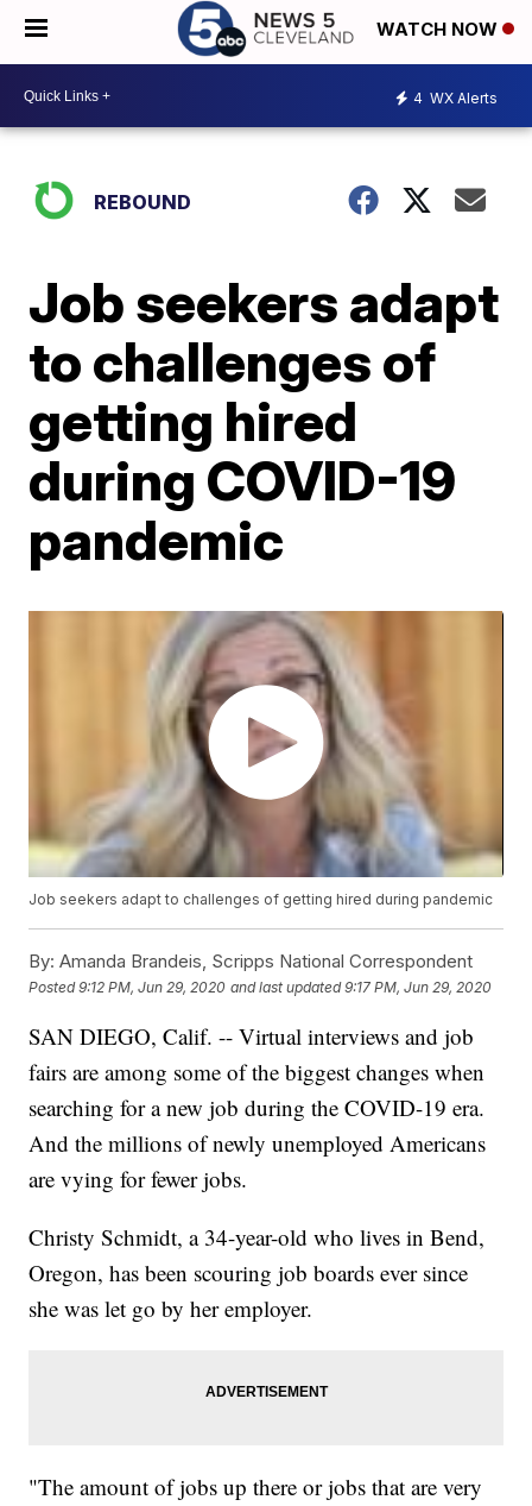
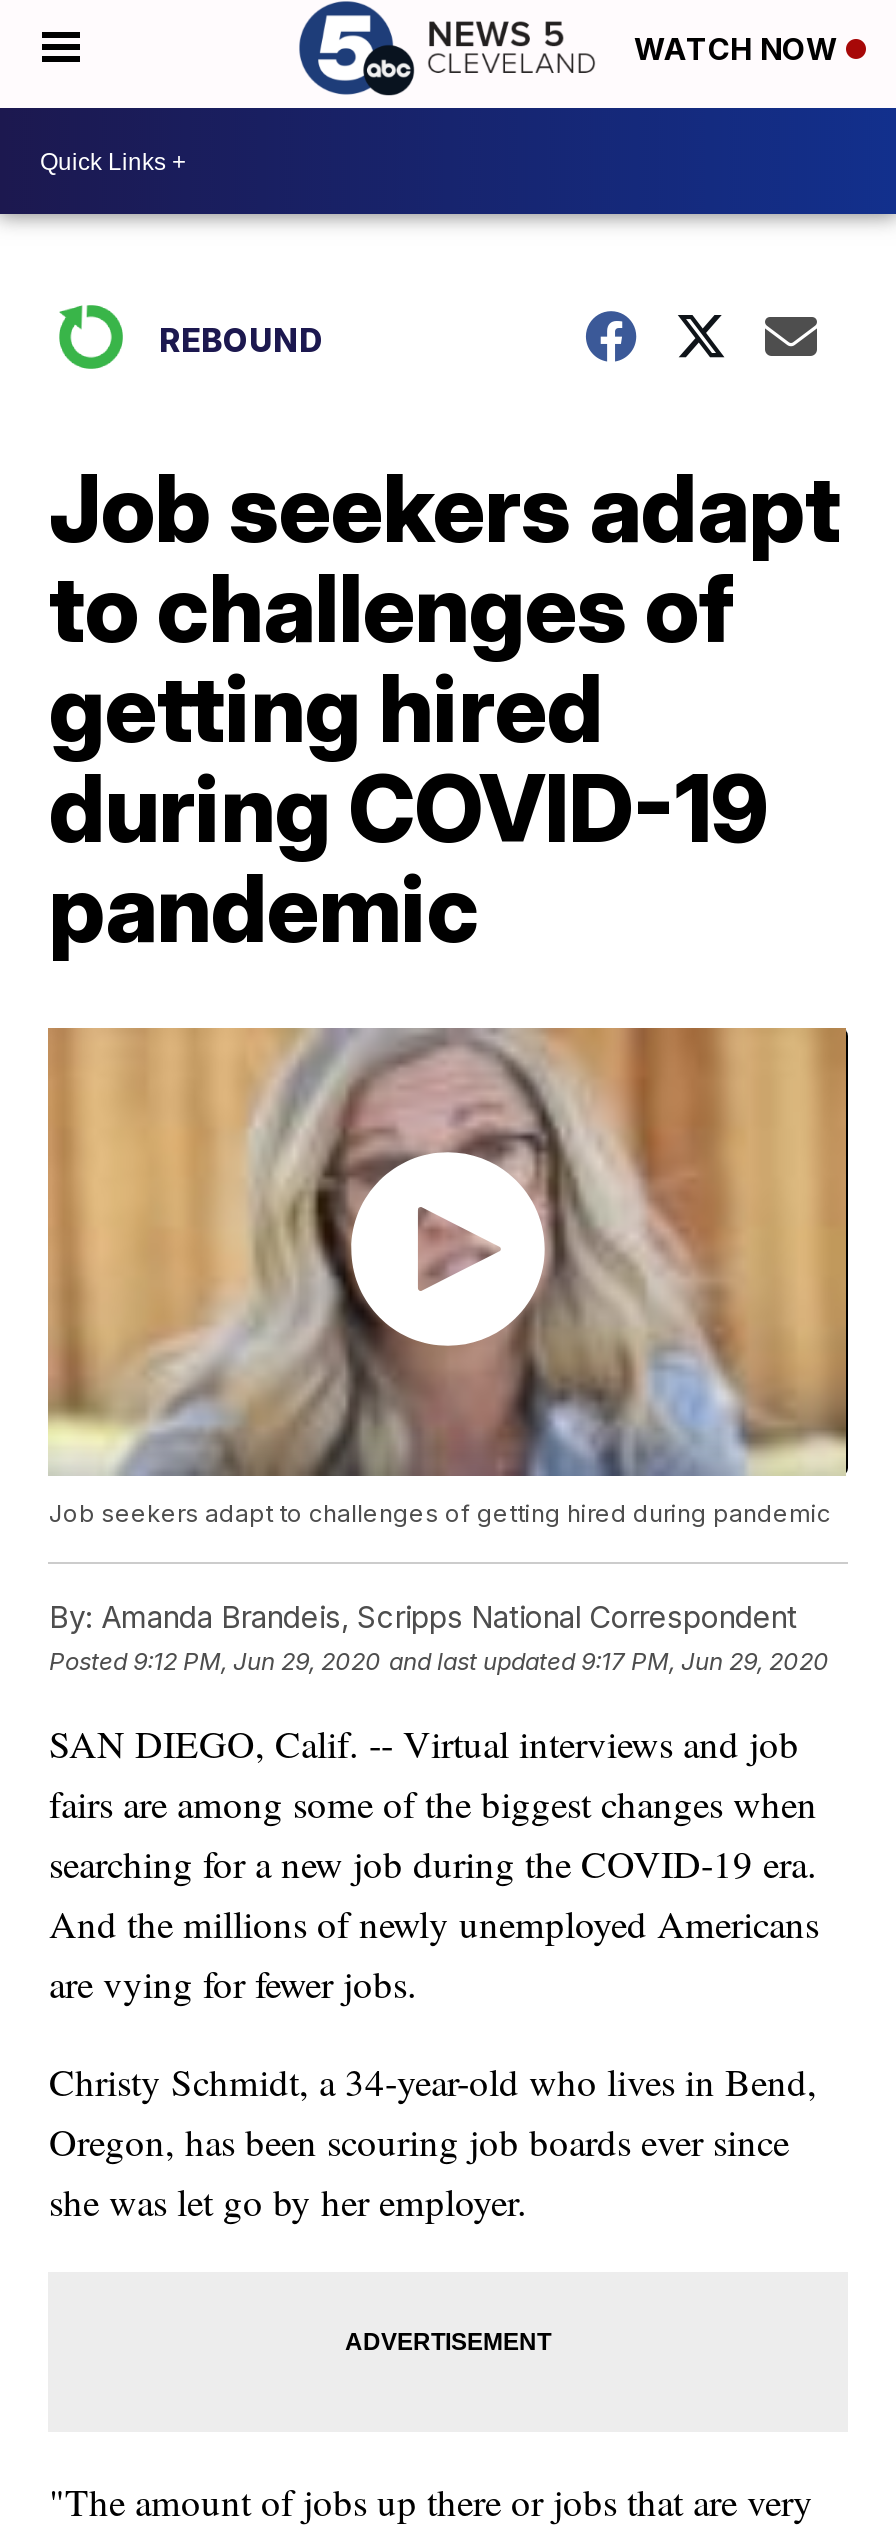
- 4 WX Alerts
